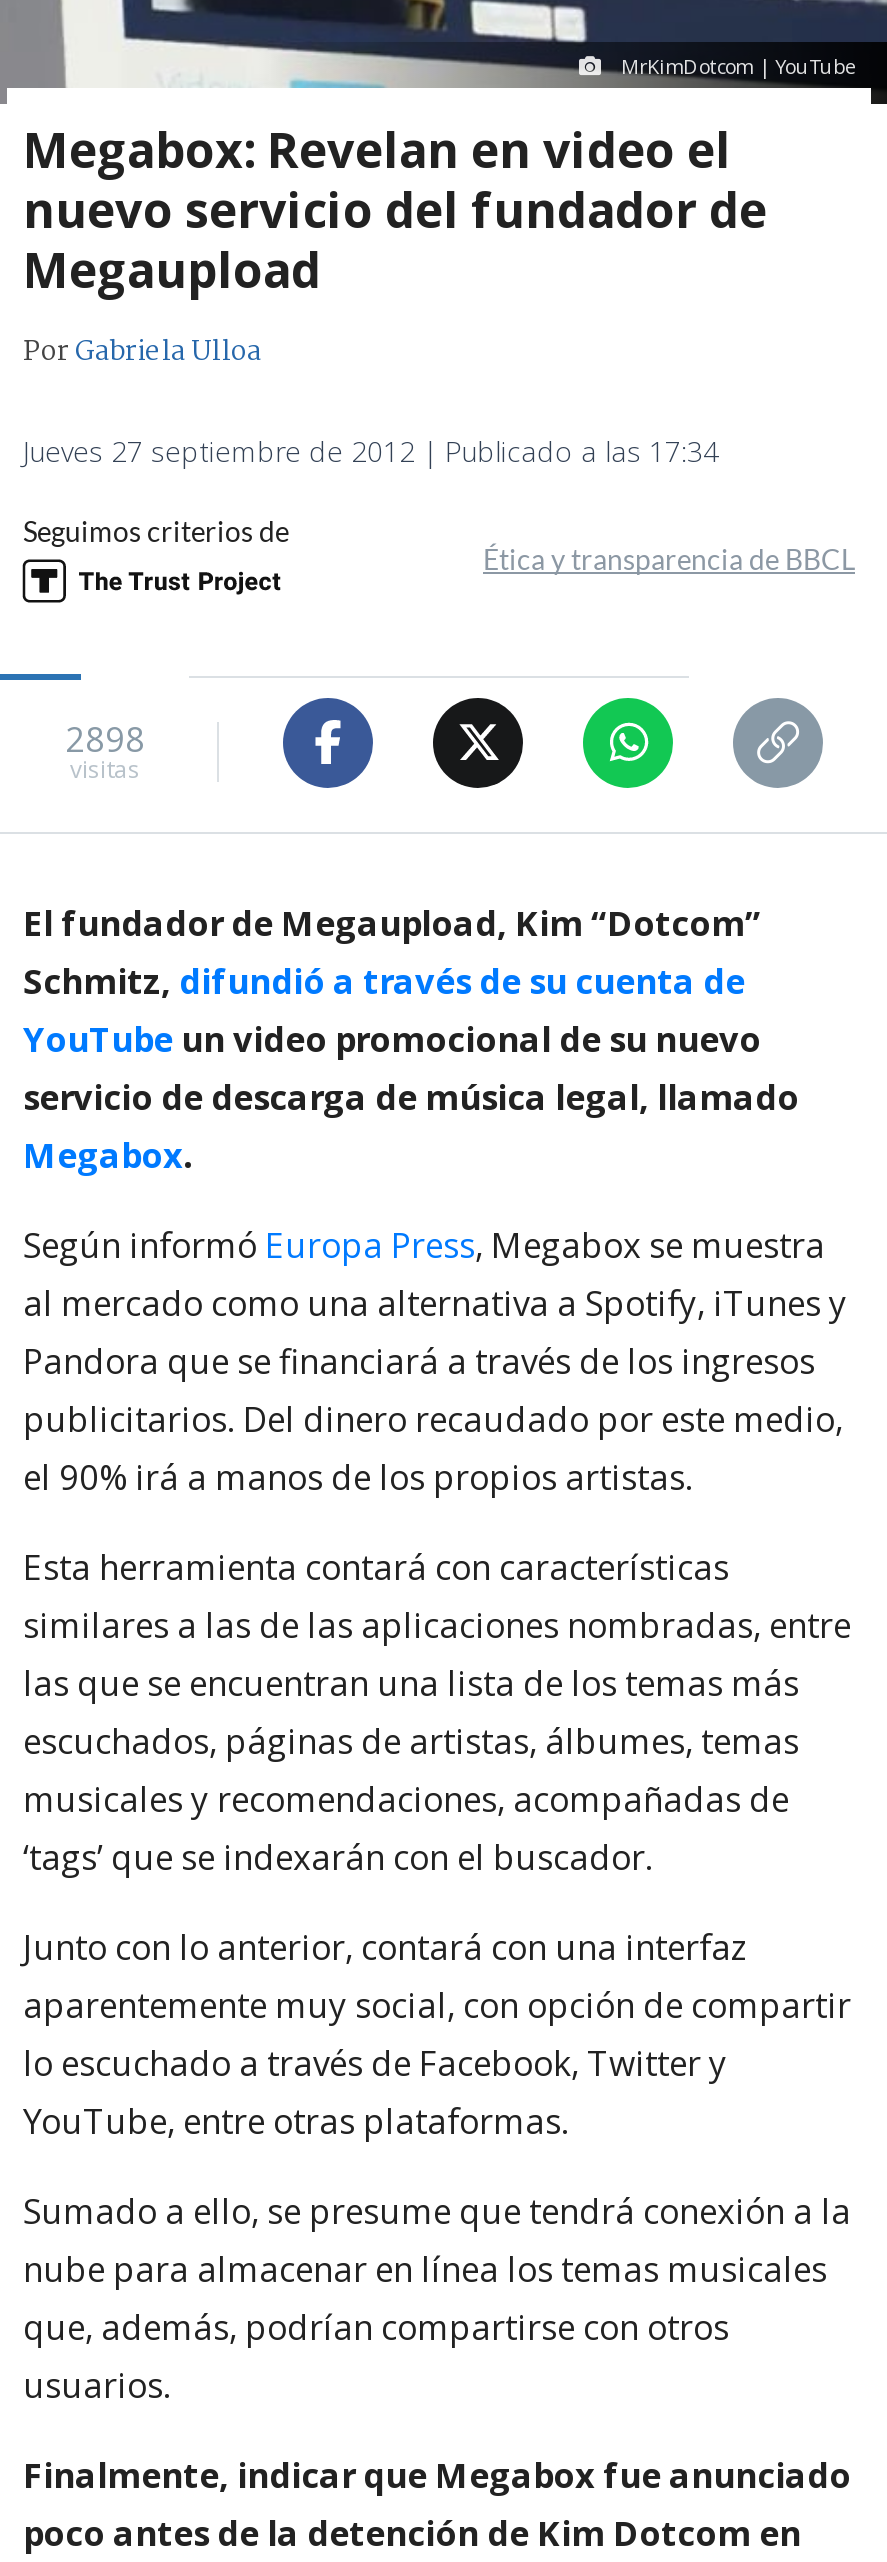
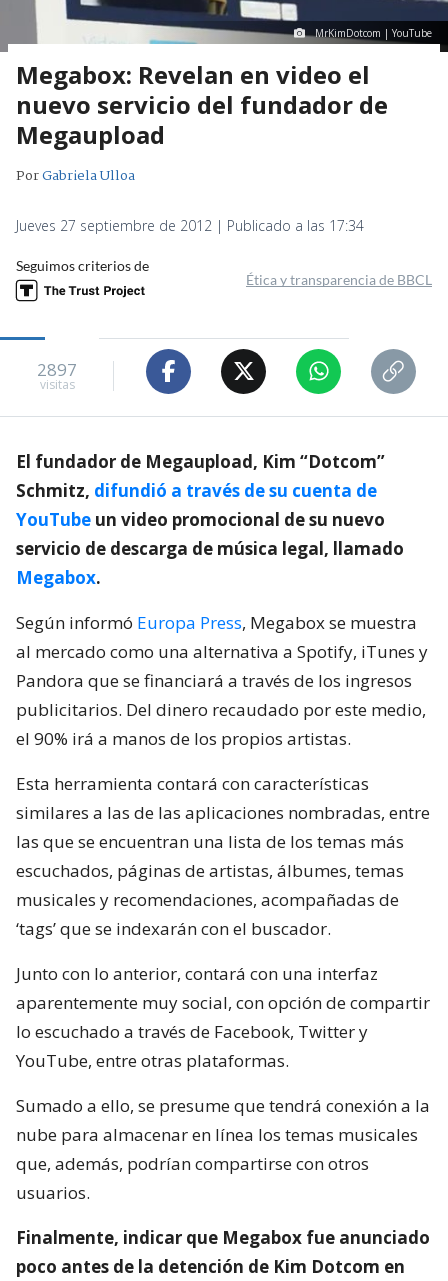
- 2898
+ 2897
